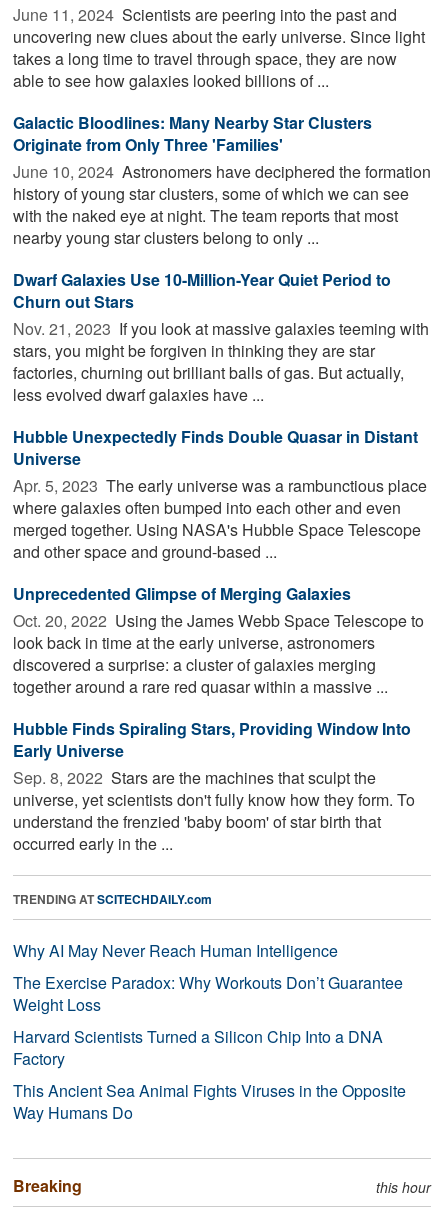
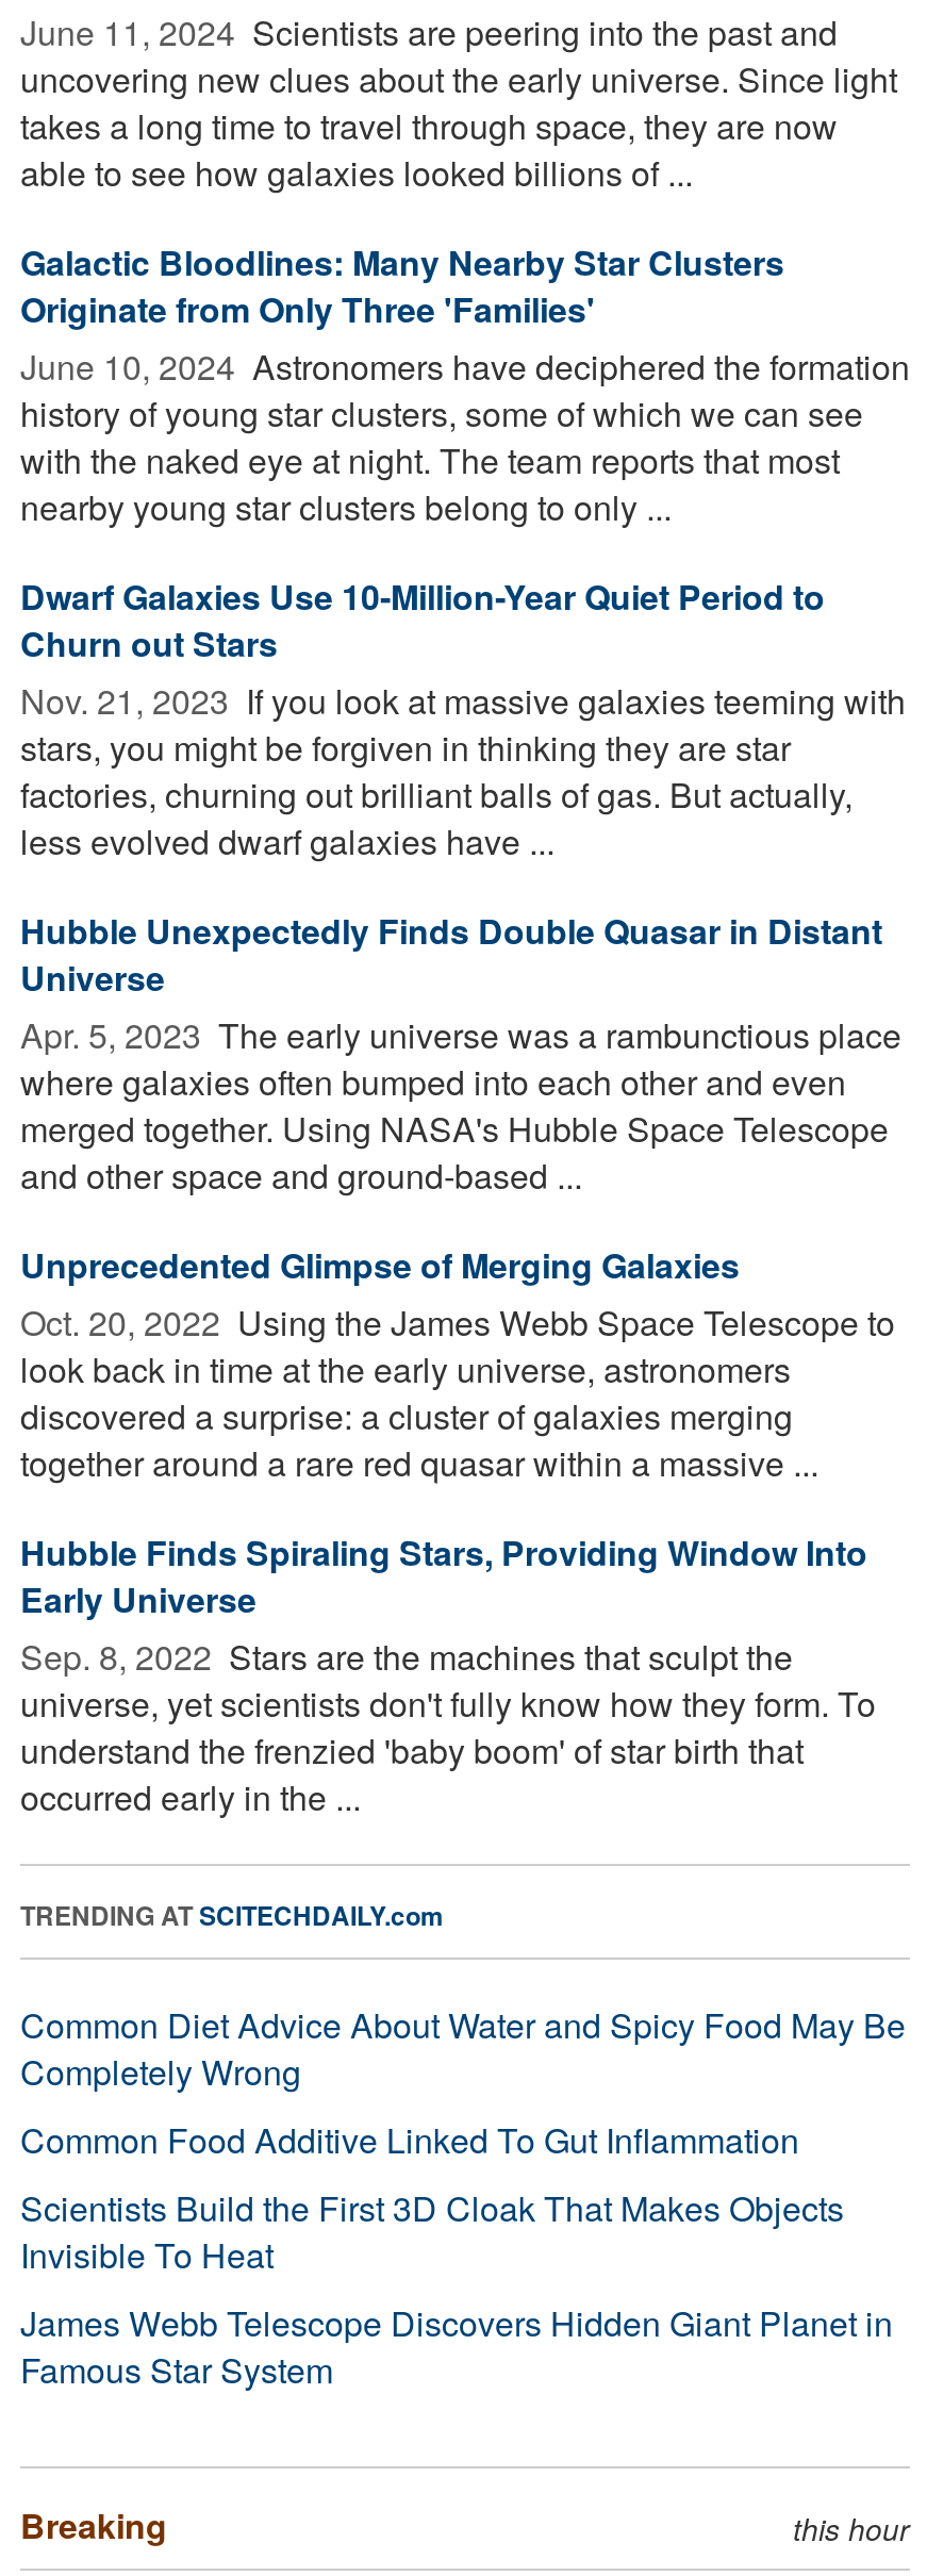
- Why AI May Never Reach Human Intelligence
- The Exercise Paradox: Why Workouts Don’t Guarantee
- Weight Loss
- Harvard Scientists Turned a Silicon Chip Into a DNA
- Factory
- This Ancient Sea Animal Fights Viruses in the Opposite
- Way Humans Do
+ Common Diet Advice About Water and Spicy Food May Be
+ Completely Wrong
+ Common Food Additive Linked To Gut Inflammation
+ Scientists Build the First 3D Cloak That Makes Objects
+ Invisible To Heat
+ James Webb Telescope Discovers Hidden Giant Planet in
+ Famous Star System
